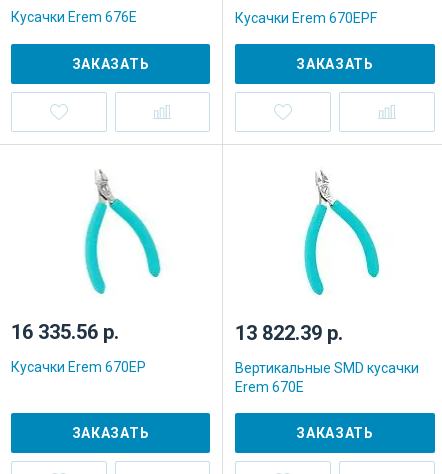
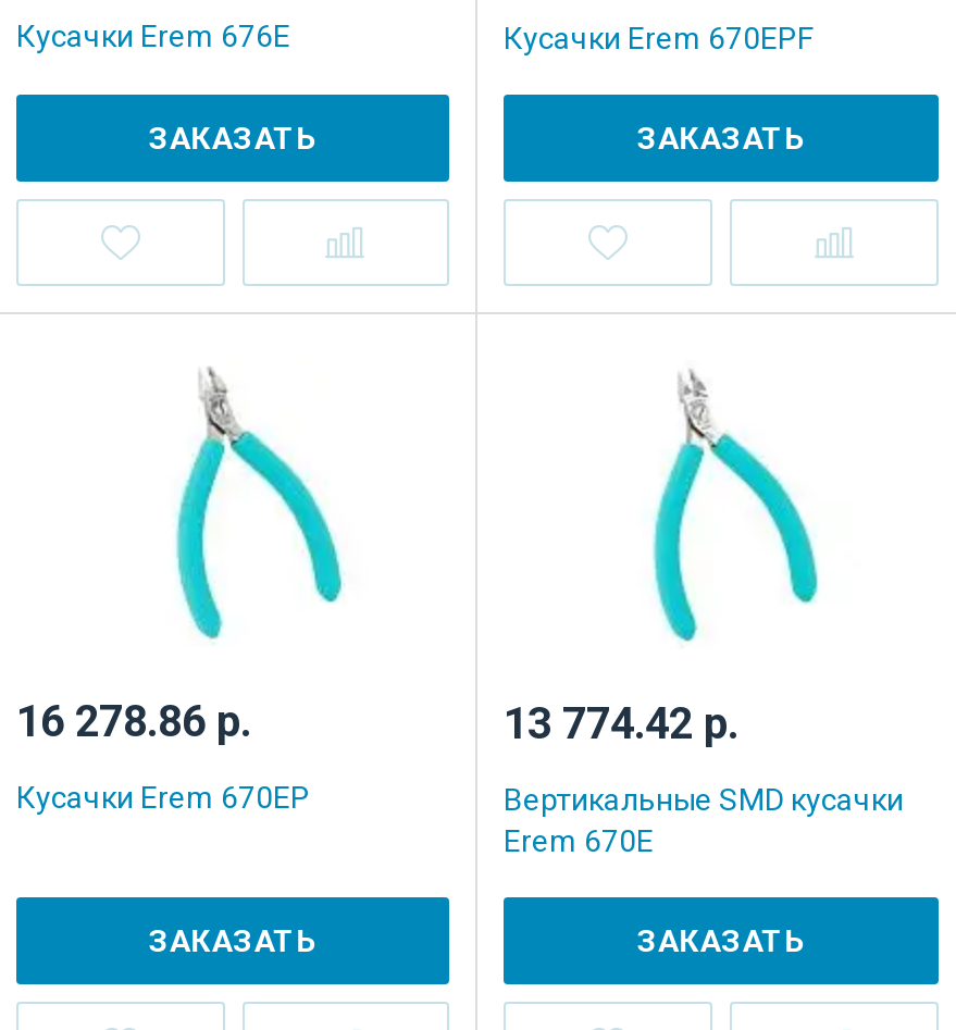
- 16 335.56 р.
+ 16 278.86 р.

- 13 822.39 р.
+ 13 774.42 р.
